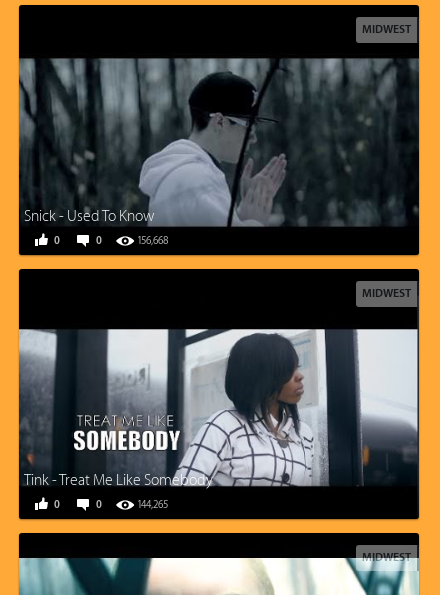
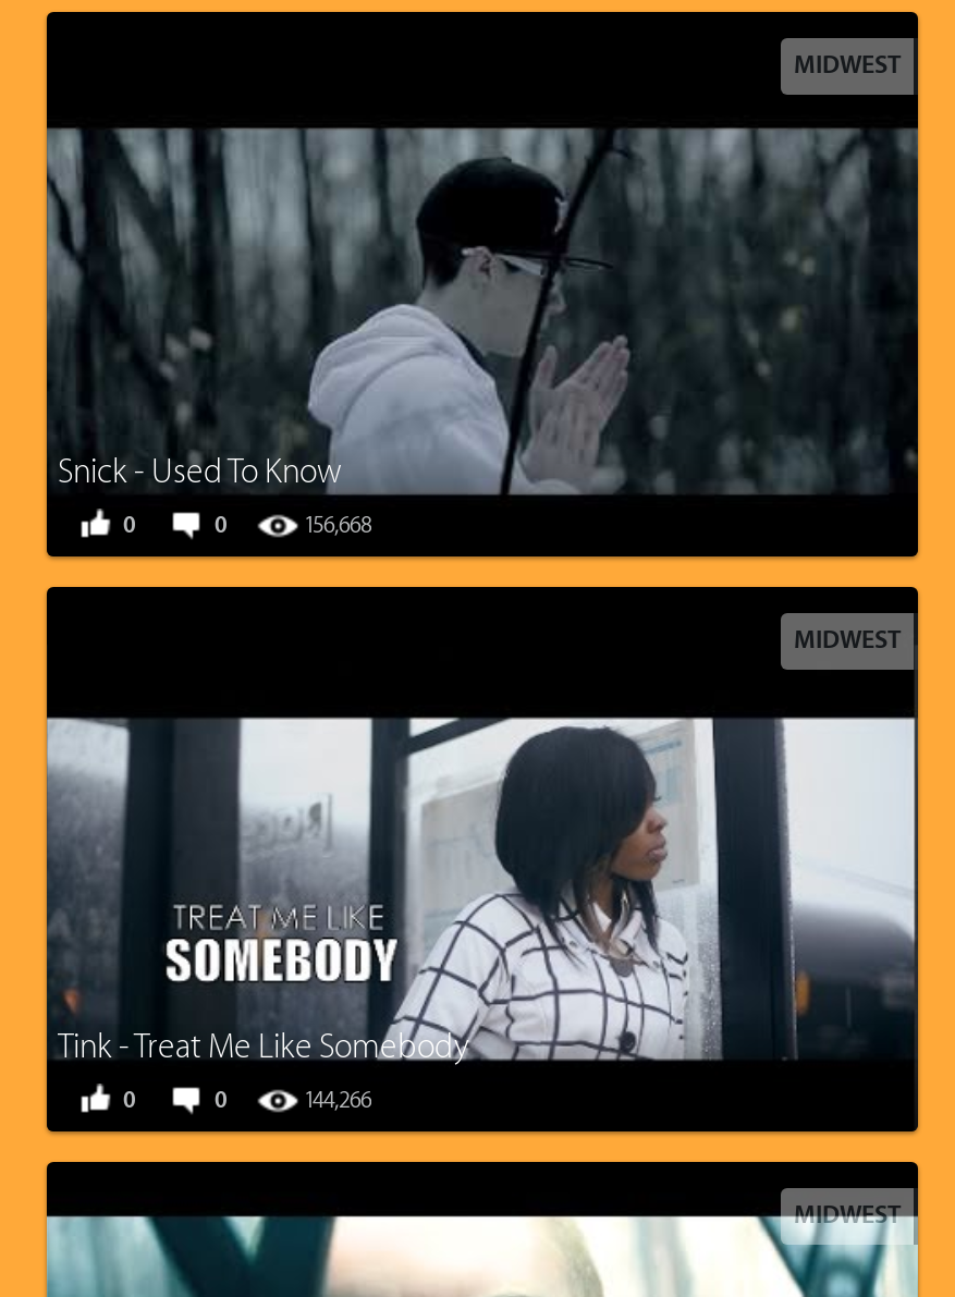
- 144,265
+ 144,266
